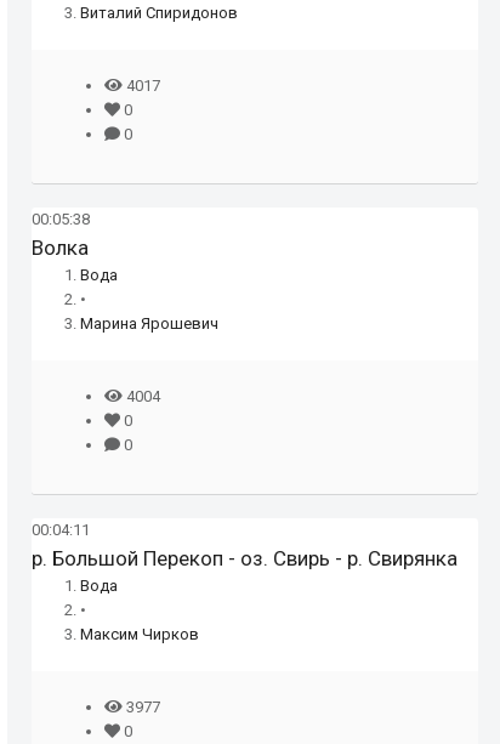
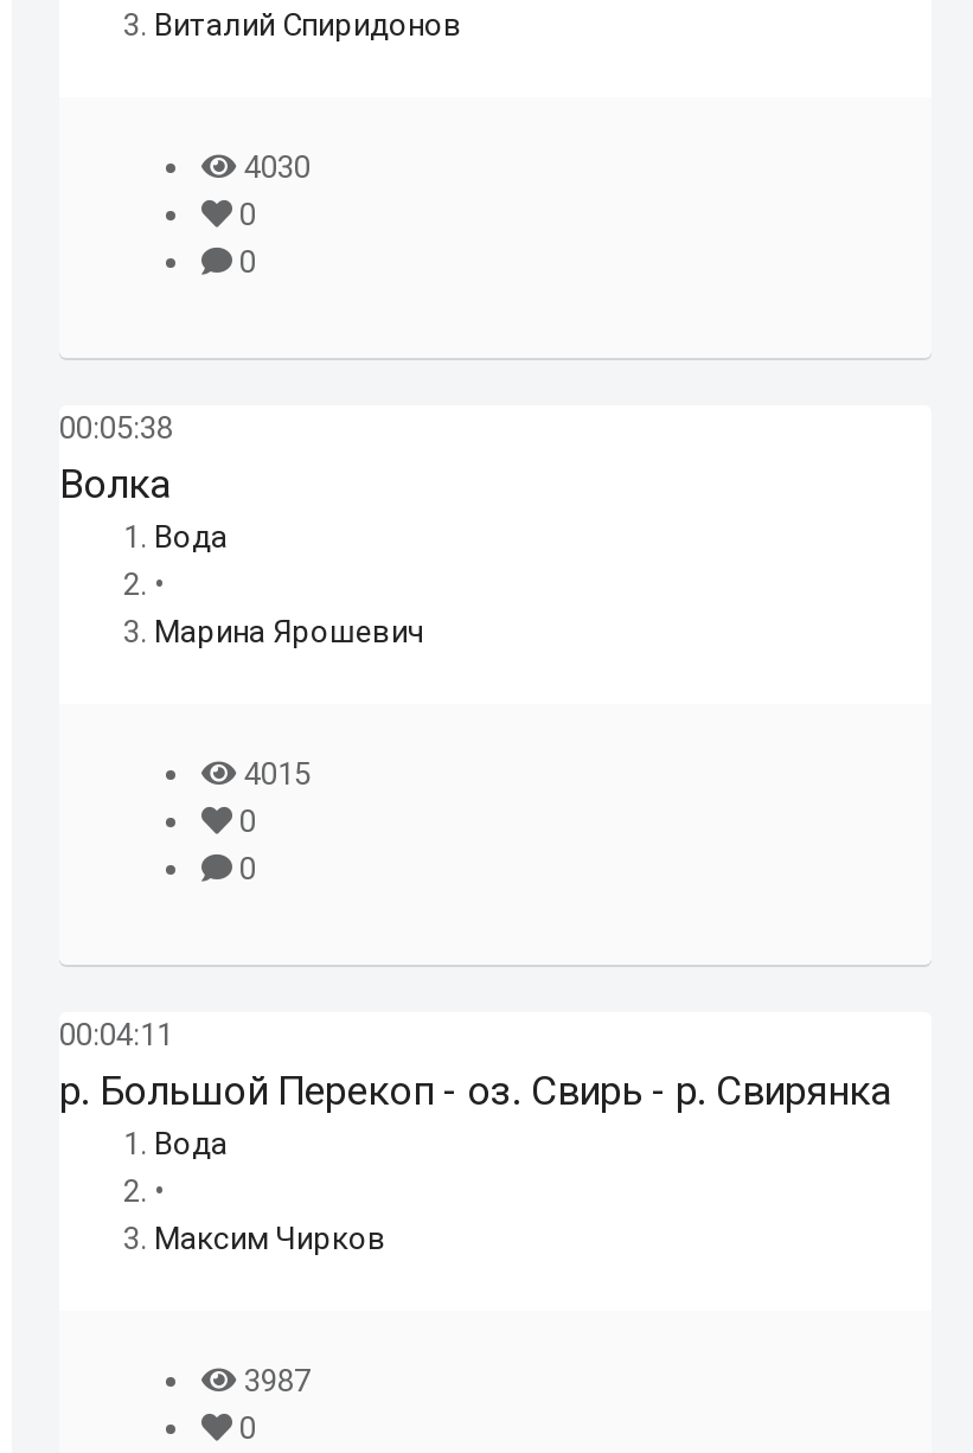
- 4017
+ 4030

- 4004
+ 4015

- 3977
+ 3987
